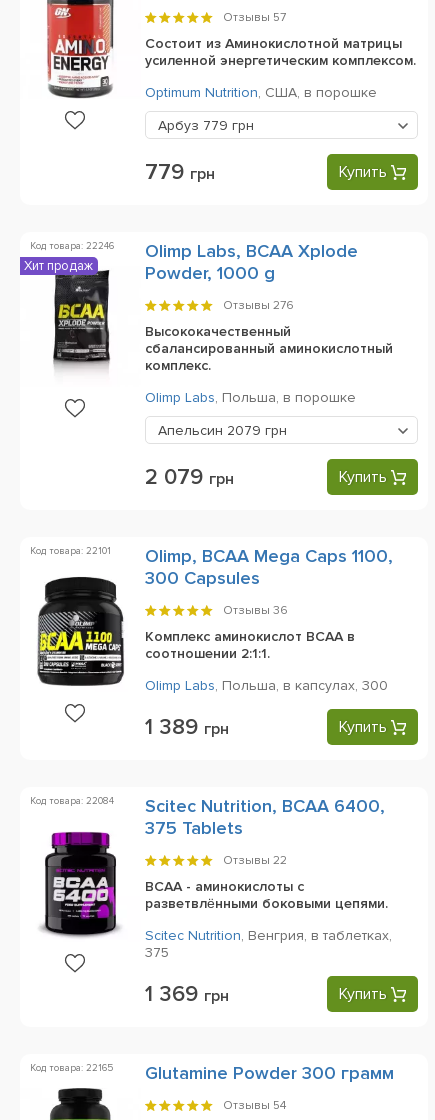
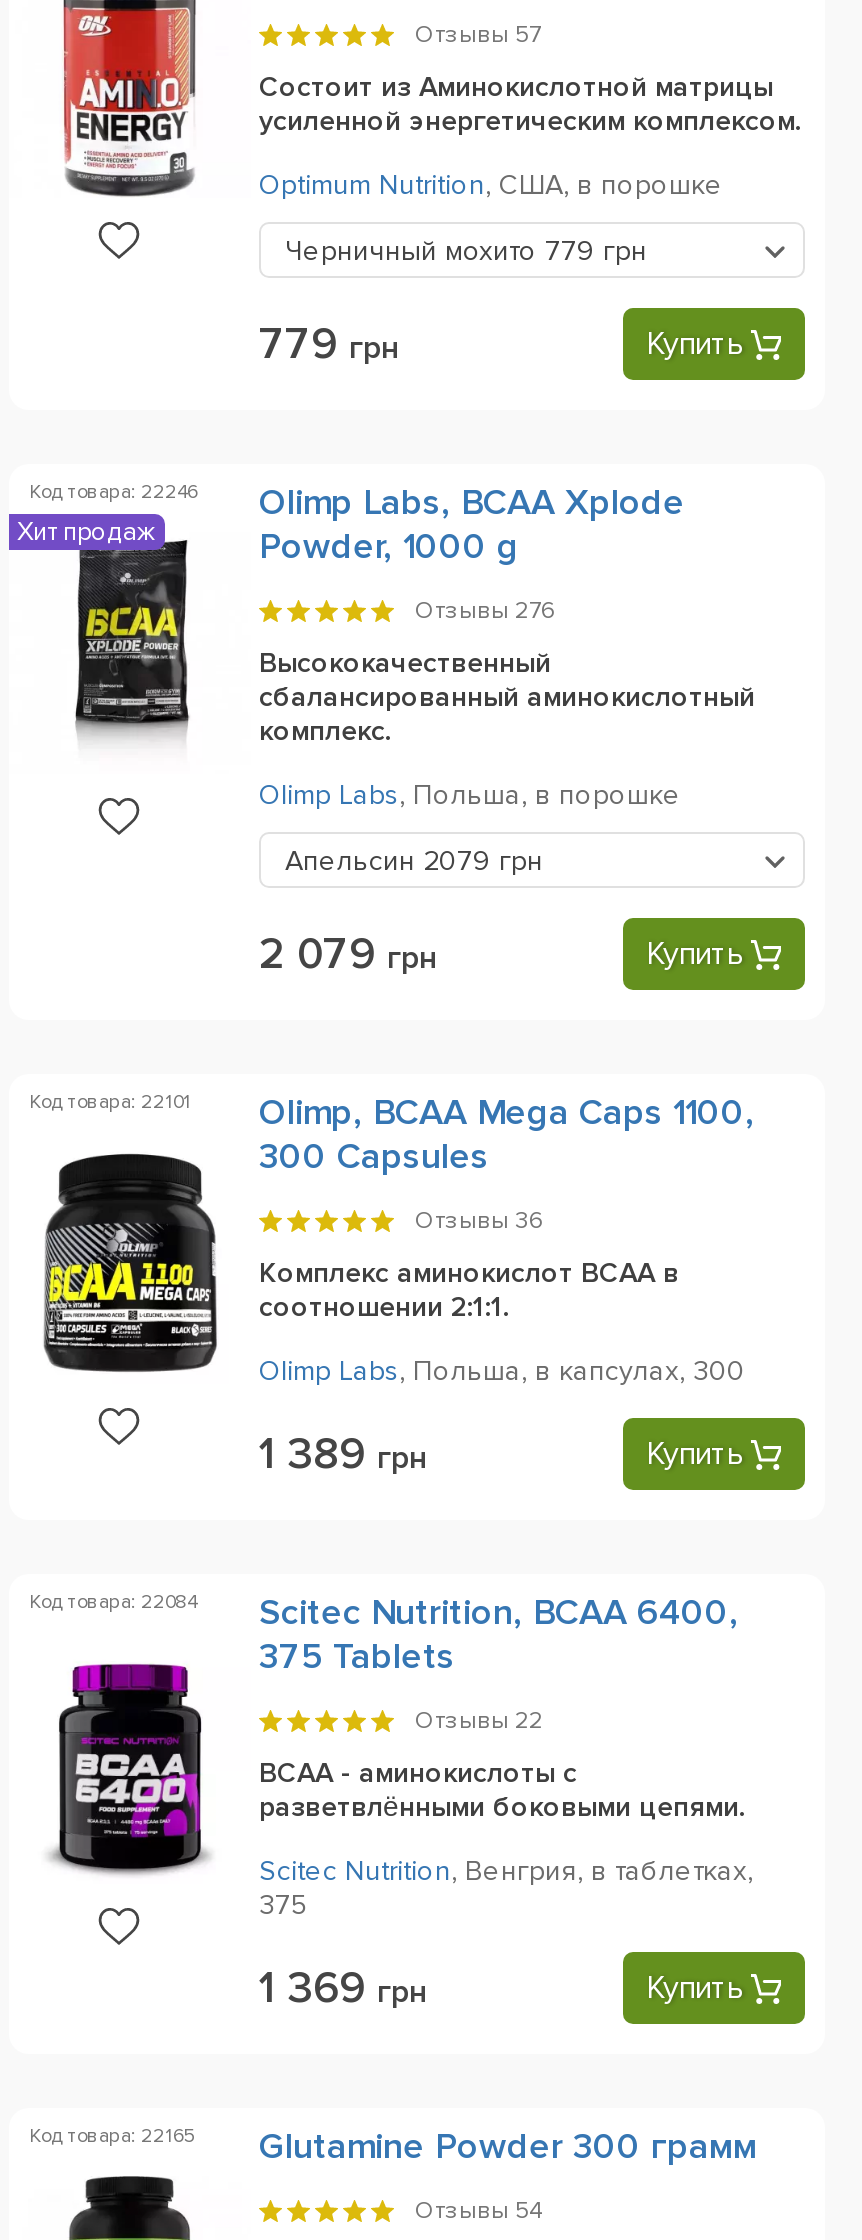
- Арбуз 779 грн
+ Черничный мохито 779 грн
